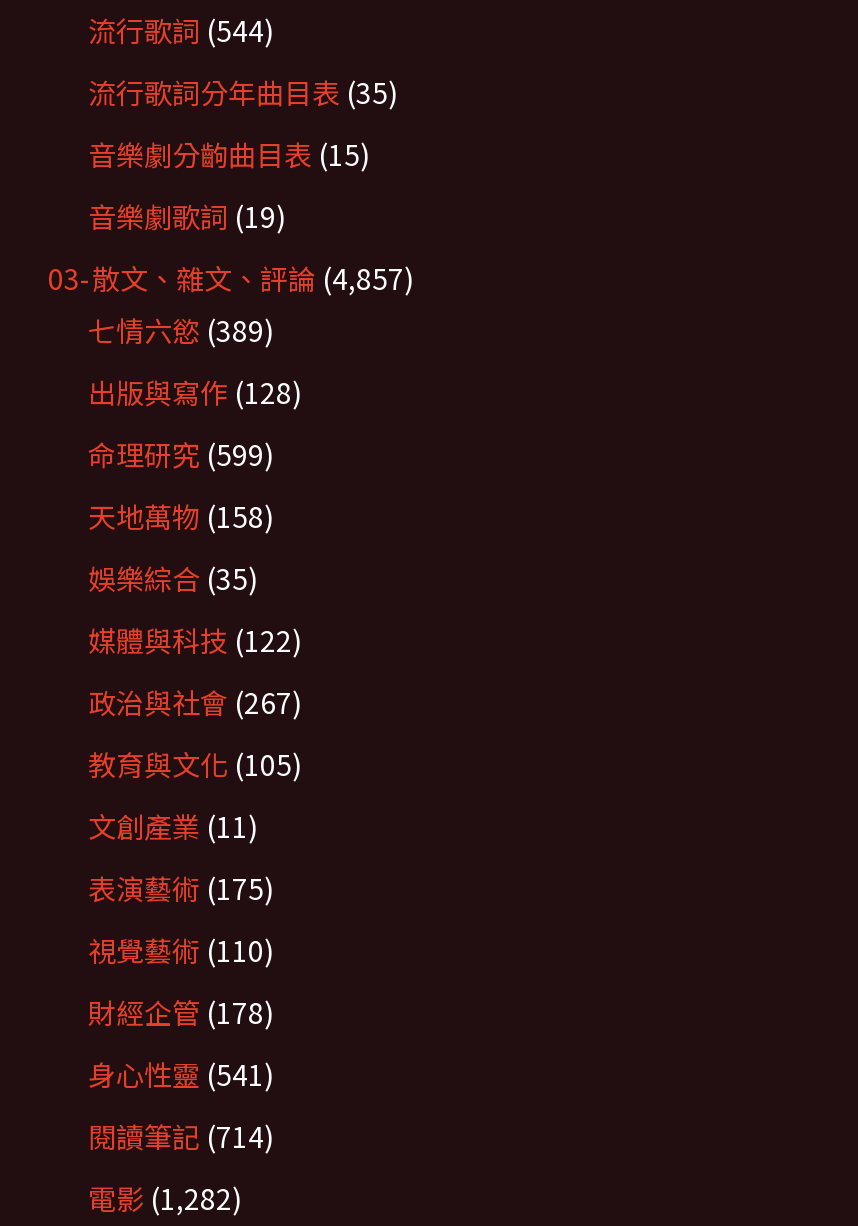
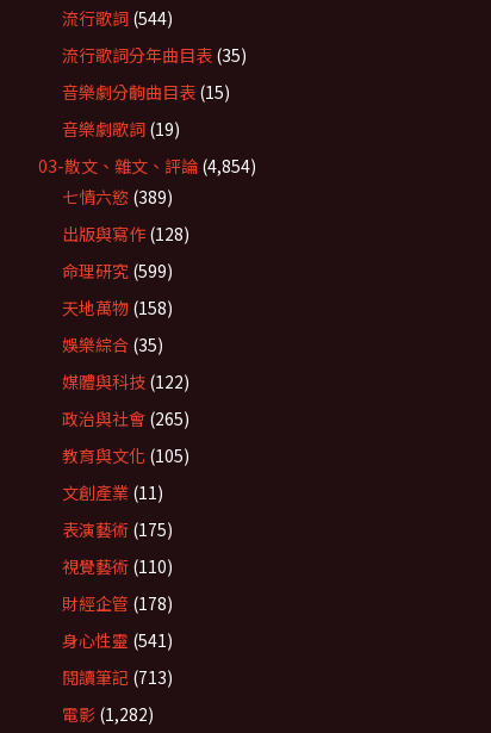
- 03-散文、雜文、評論(4,857)
+ 03-散文、雜文、評論(4,854)

- 政治與社會(267)
+ 政治與社會(265)

- 閱讀筆記(714)
+ 閱讀筆記(713)
